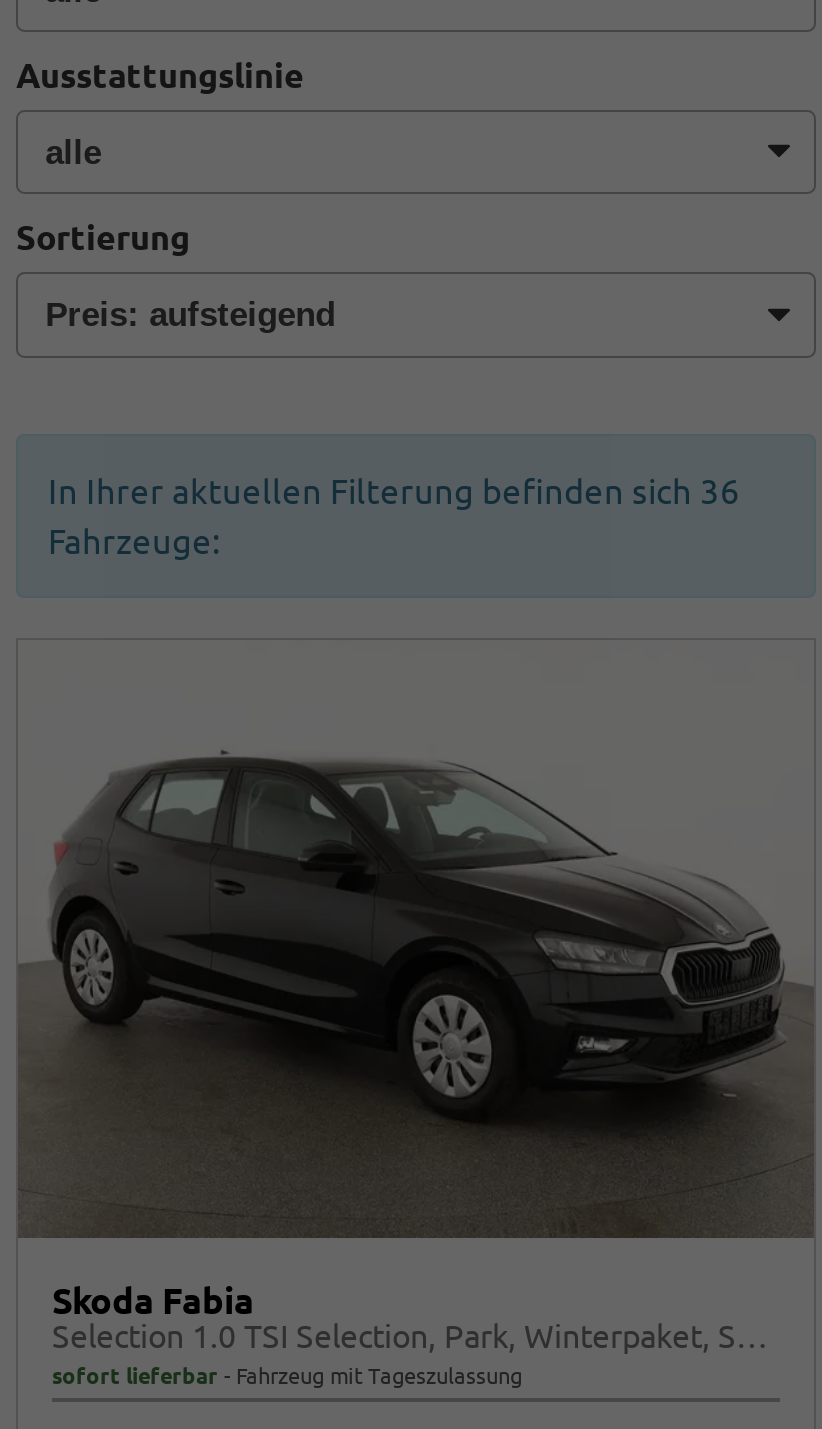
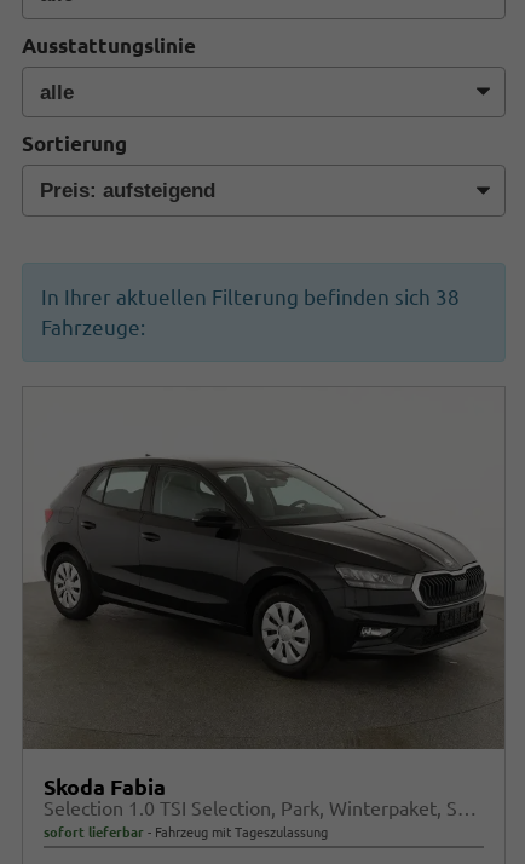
- In Ihrer aktuellen Filterung befinden sich 36
+ In Ihrer aktuellen Filterung befinden sich 38
